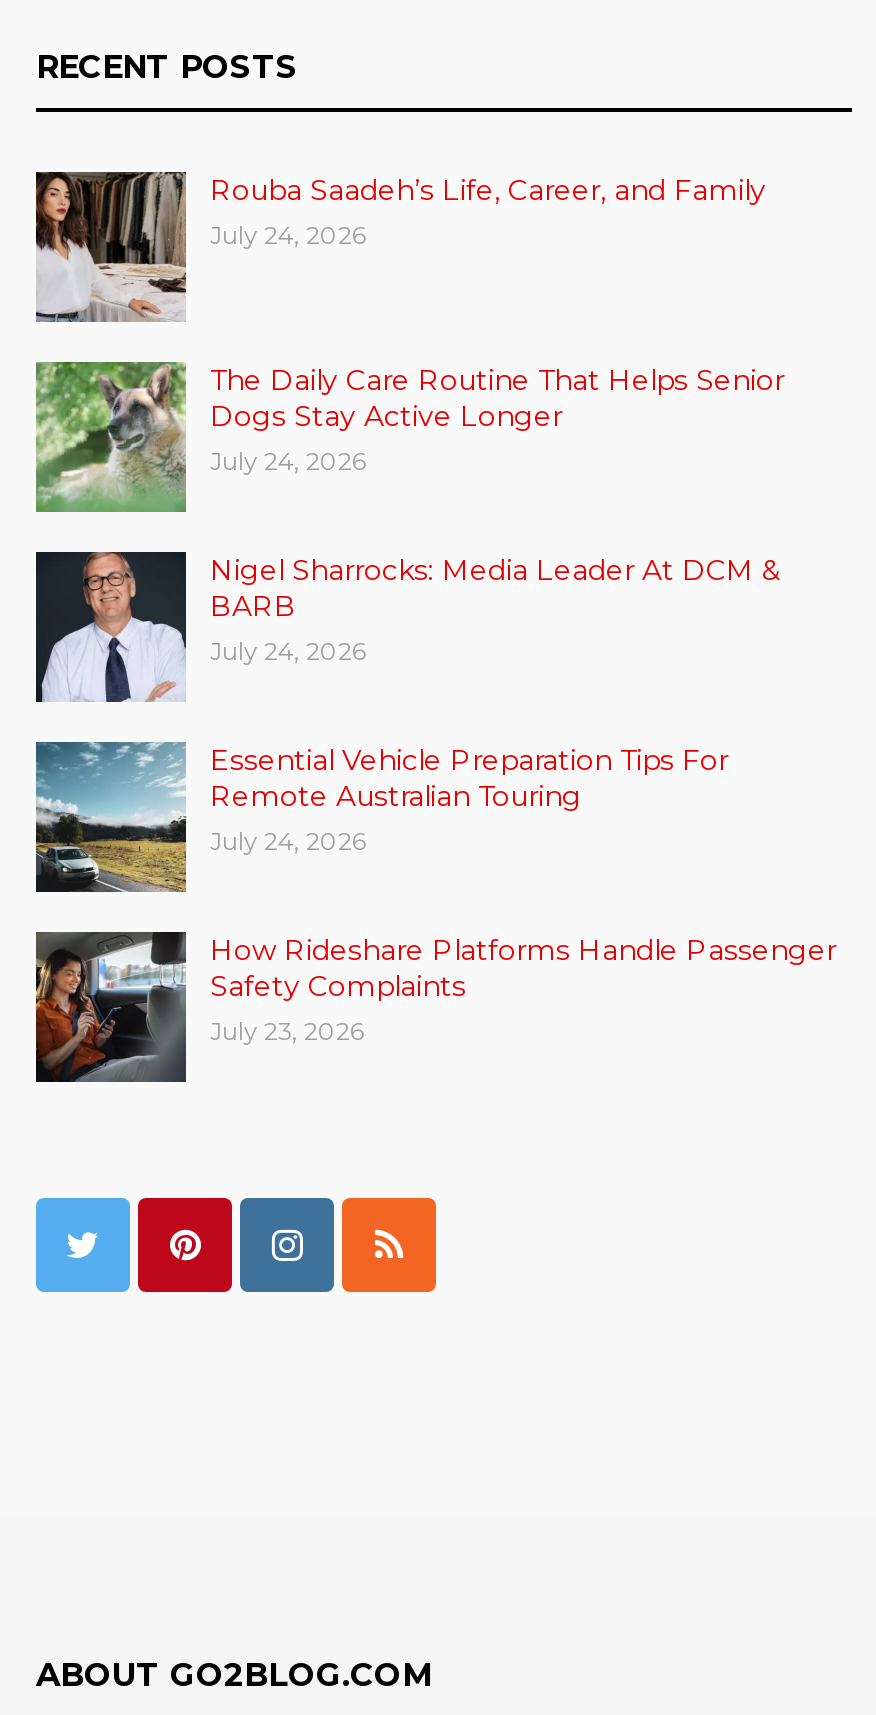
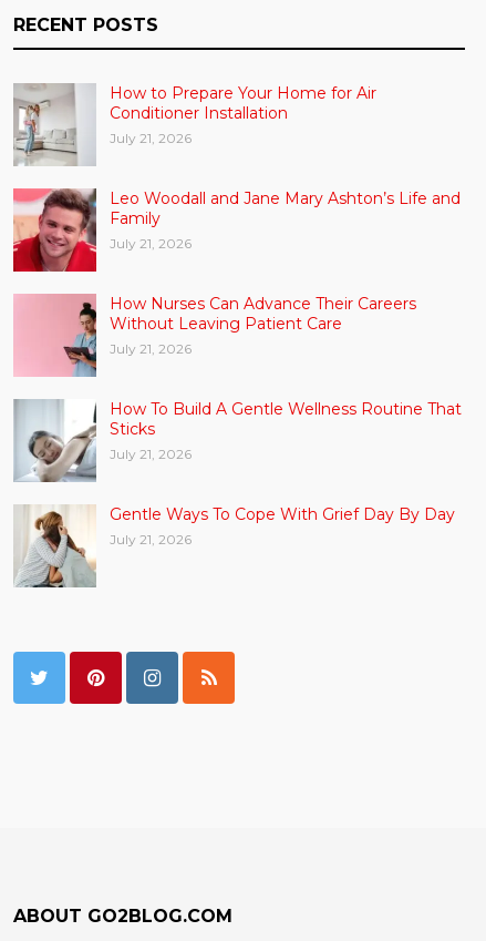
- [image]
- Rouba Saadeh’s Life, Career, and Family
- July 24, 2026
+ [image]
+ How to Prepare Your Home for Air
+ Conditioner Installation
+ July 21, 2026

- [image]
- The Daily Care Routine That Helps Senior
- Dogs Stay Active Longer
- July 24, 2026
+ [image]
+ Leo Woodall and Jane Mary Ashton’s Life and
+ Family
+ July 21, 2026

- [image]
- Nigel Sharrocks: Media Leader At DCM &
- BARB
- July 24, 2026
+ [image]
+ How Nurses Can Advance Their Careers
+ Without Leaving Patient Care
+ July 21, 2026

- [image]
- Essential Vehicle Preparation Tips For
- Remote Australian Touring
- July 24, 2026
+ [image]
+ How To Build A Gentle Wellness Routine That
+ Sticks
+ July 21, 2026

- [image]
- How Rideshare Platforms Handle Passenger
- Safety Complaints
- July 23, 2026
+ [image]
+ Gentle Ways To Cope With Grief Day By Day
+ July 21, 2026
